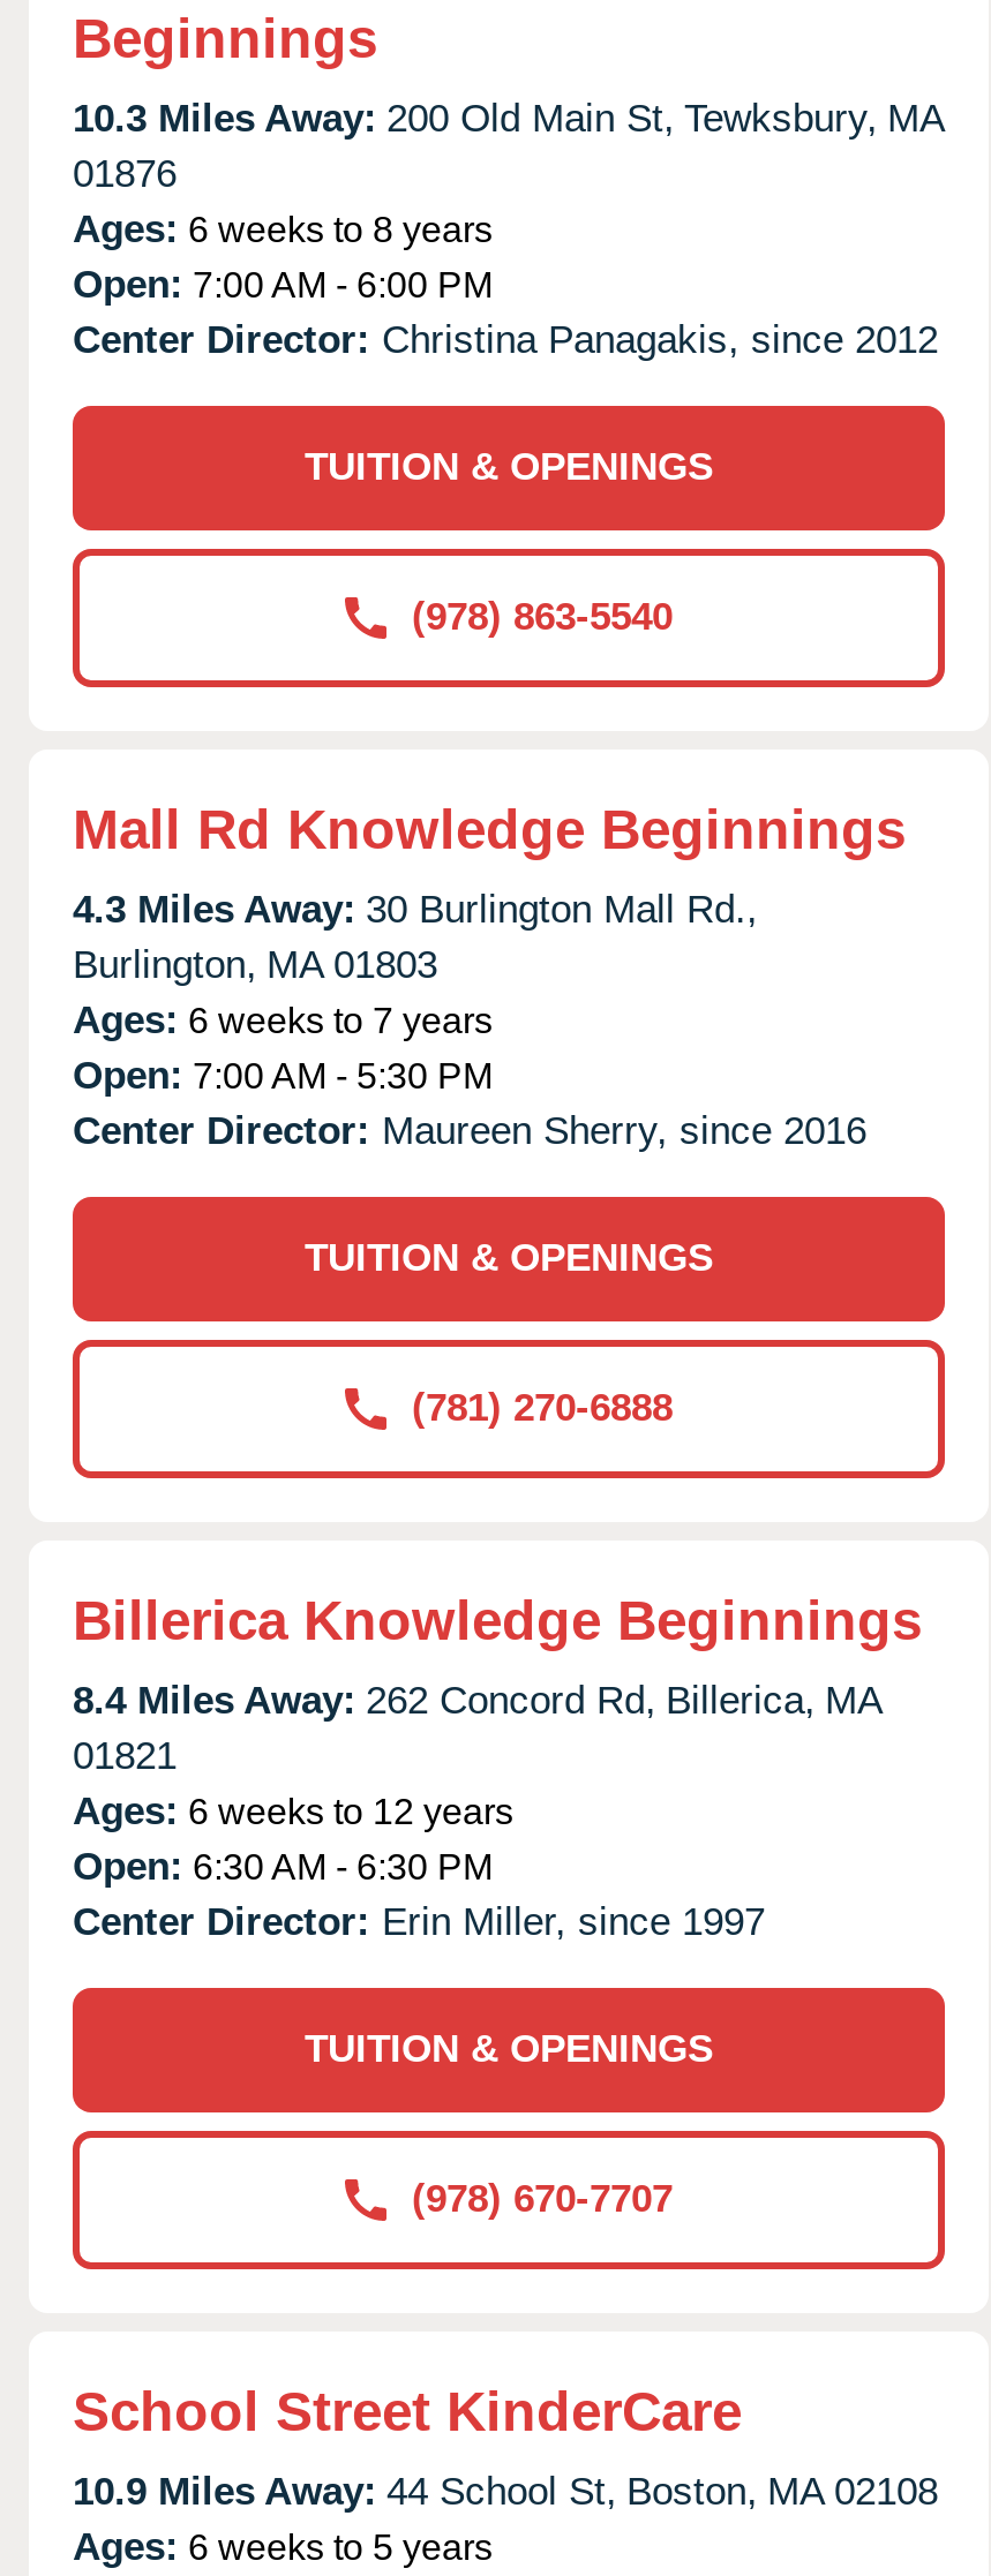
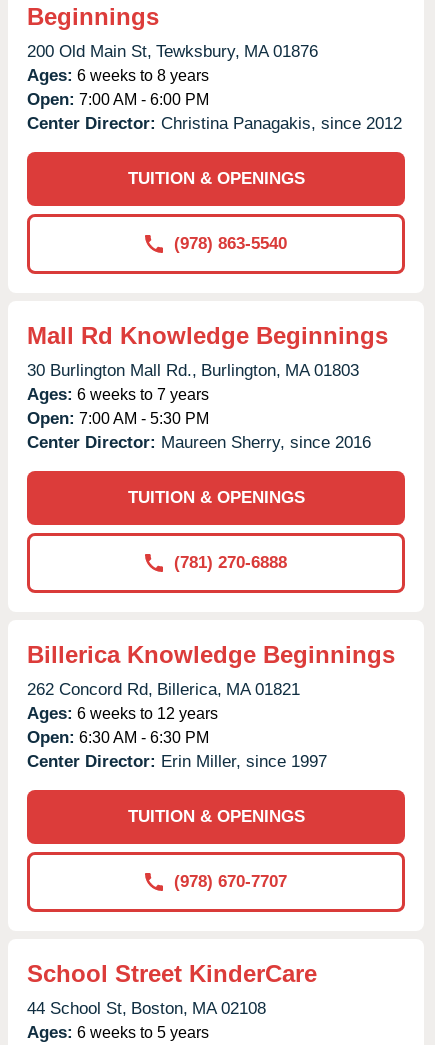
- 10.3 Miles Away: 200 Old Main St, Tewksbury, MA
- 01876
+ 200 Old Main St, Tewksbury, MA 01876

- 4.3 Miles Away: 30 Burlington Mall Rd.,
- Burlington, MA 01803
+ 30 Burlington Mall Rd., Burlington, MA 01803

- 8.4 Miles Away: 262 Concord Rd, Billerica, MA
- 01821
+ 262 Concord Rd, Billerica, MA 01821

- 10.9 Miles Away: 44 School St, Boston, MA 02108
+ 44 School St, Boston, MA 02108
